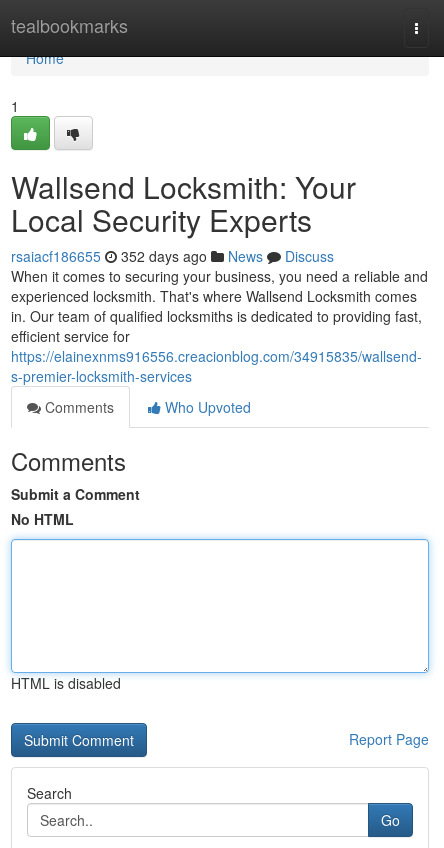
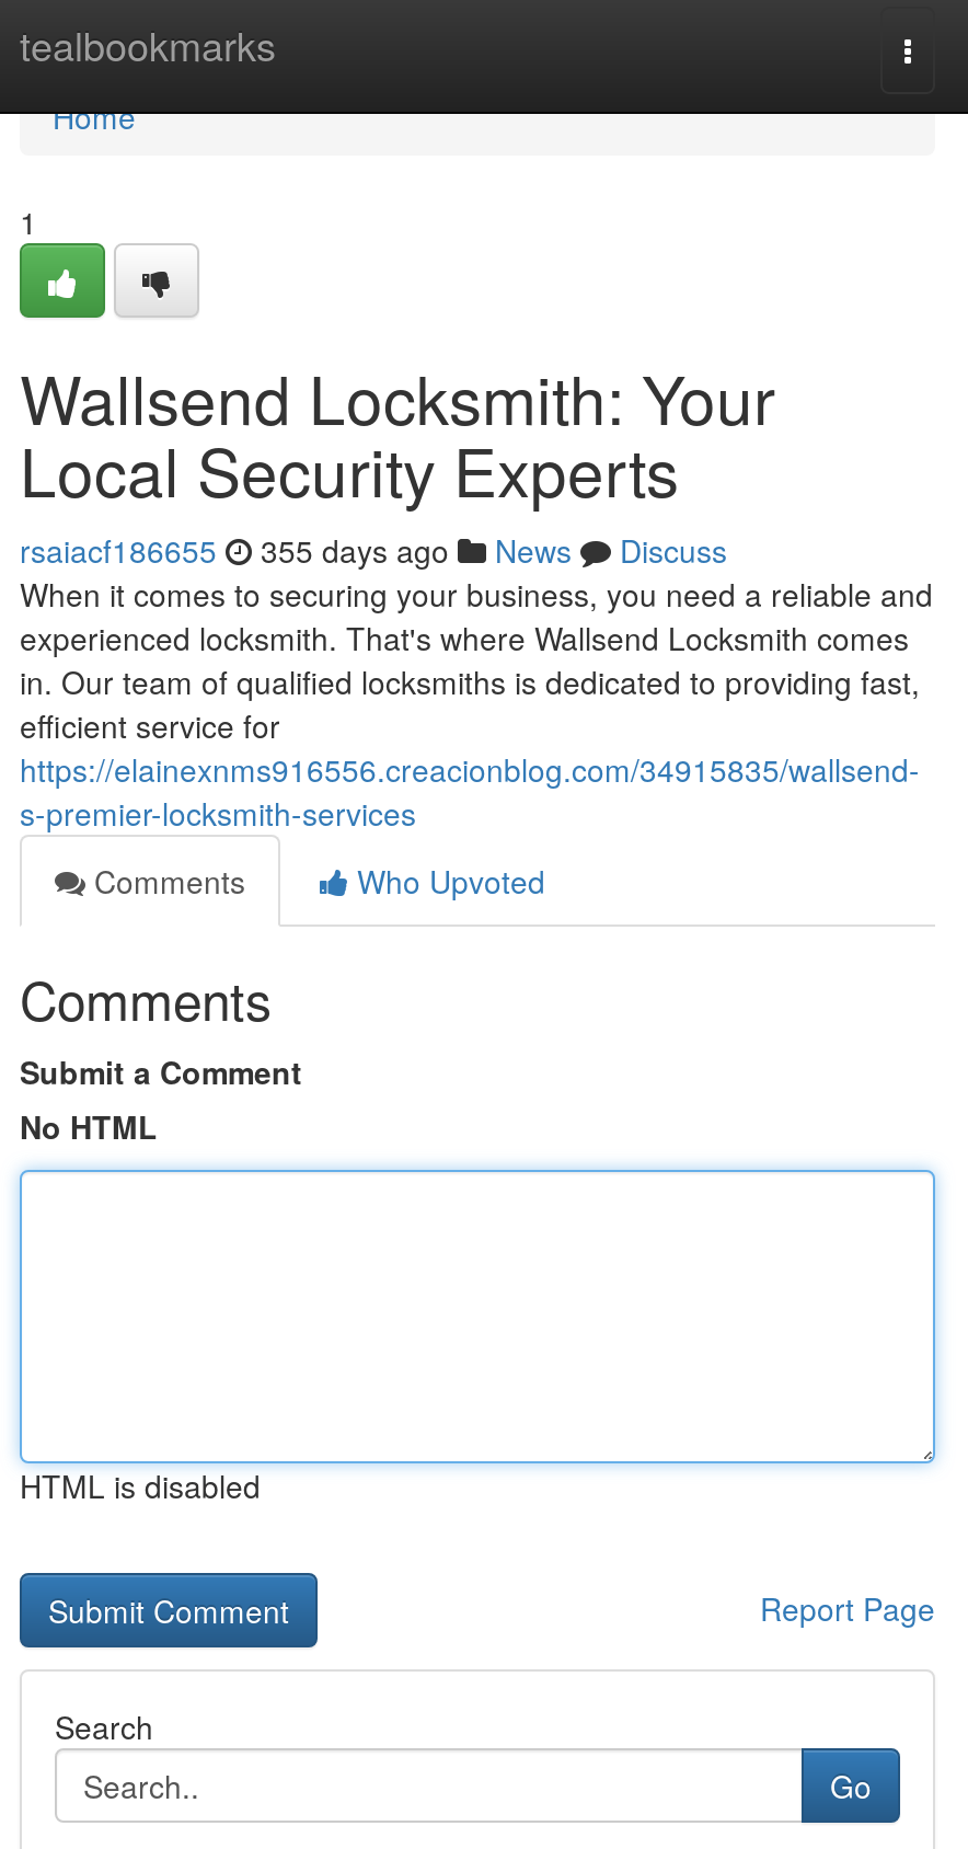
- rsaiacf186655 352 days ago News Discuss
+ rsaiacf186655 355 days ago News Discuss
